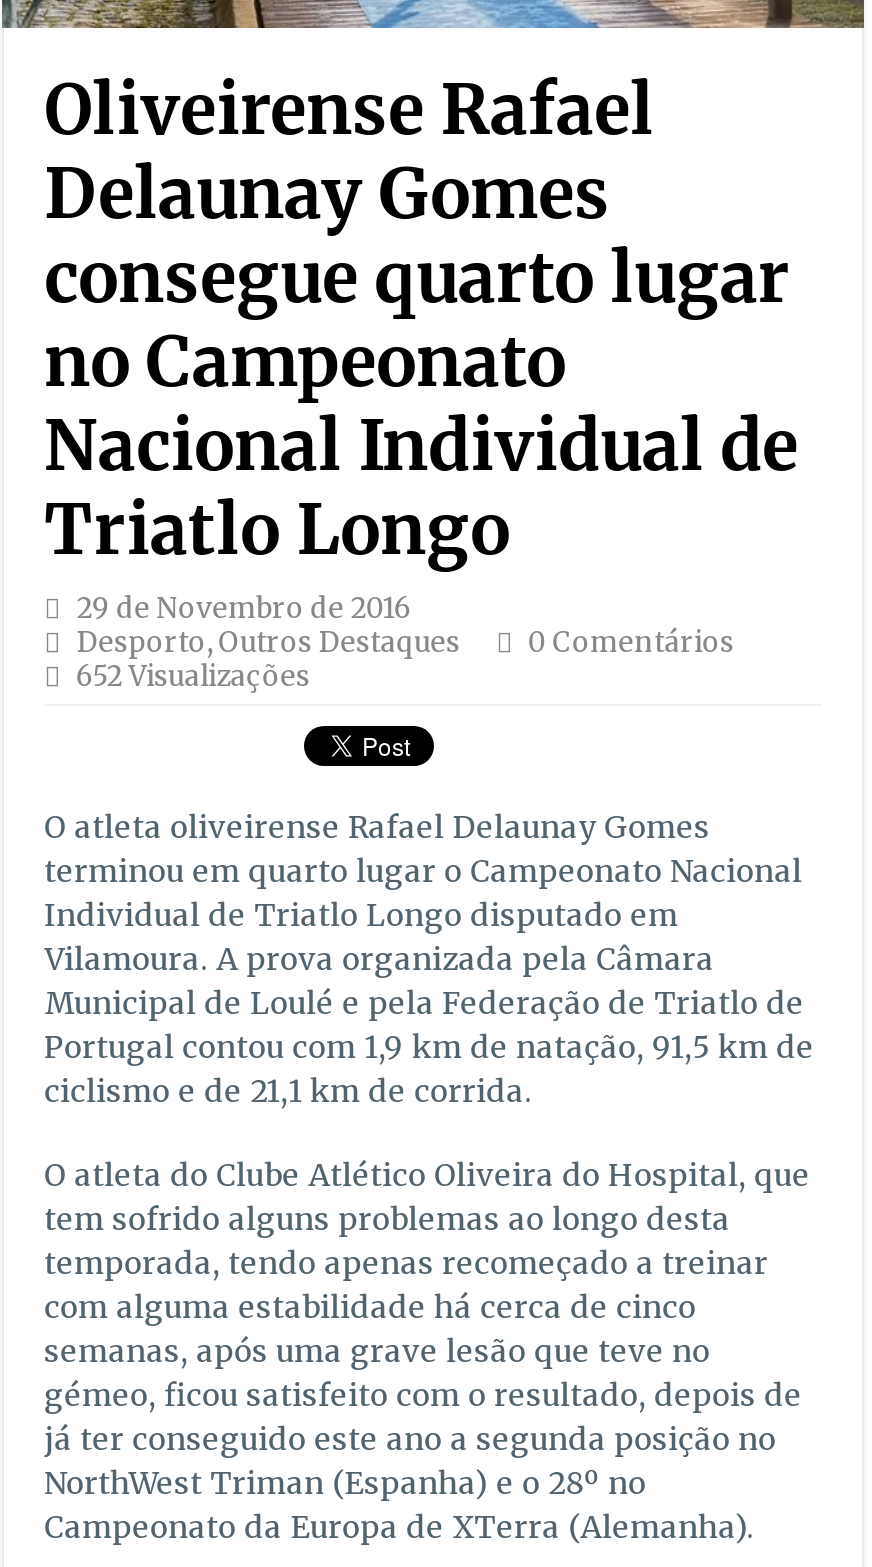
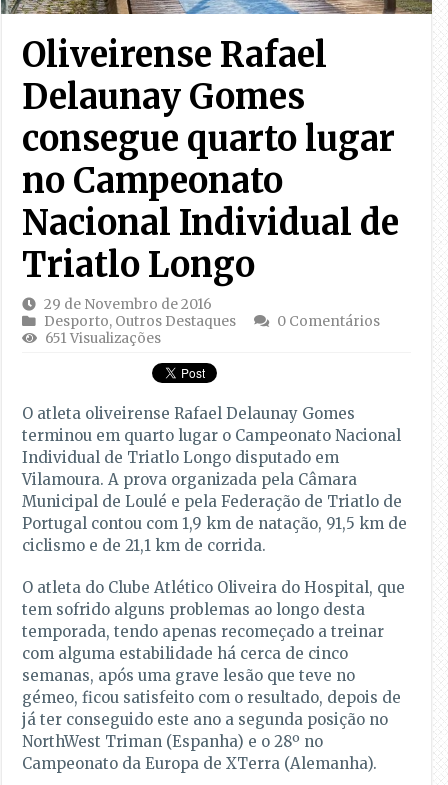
- 652 Visualizações
+ 651 Visualizações
